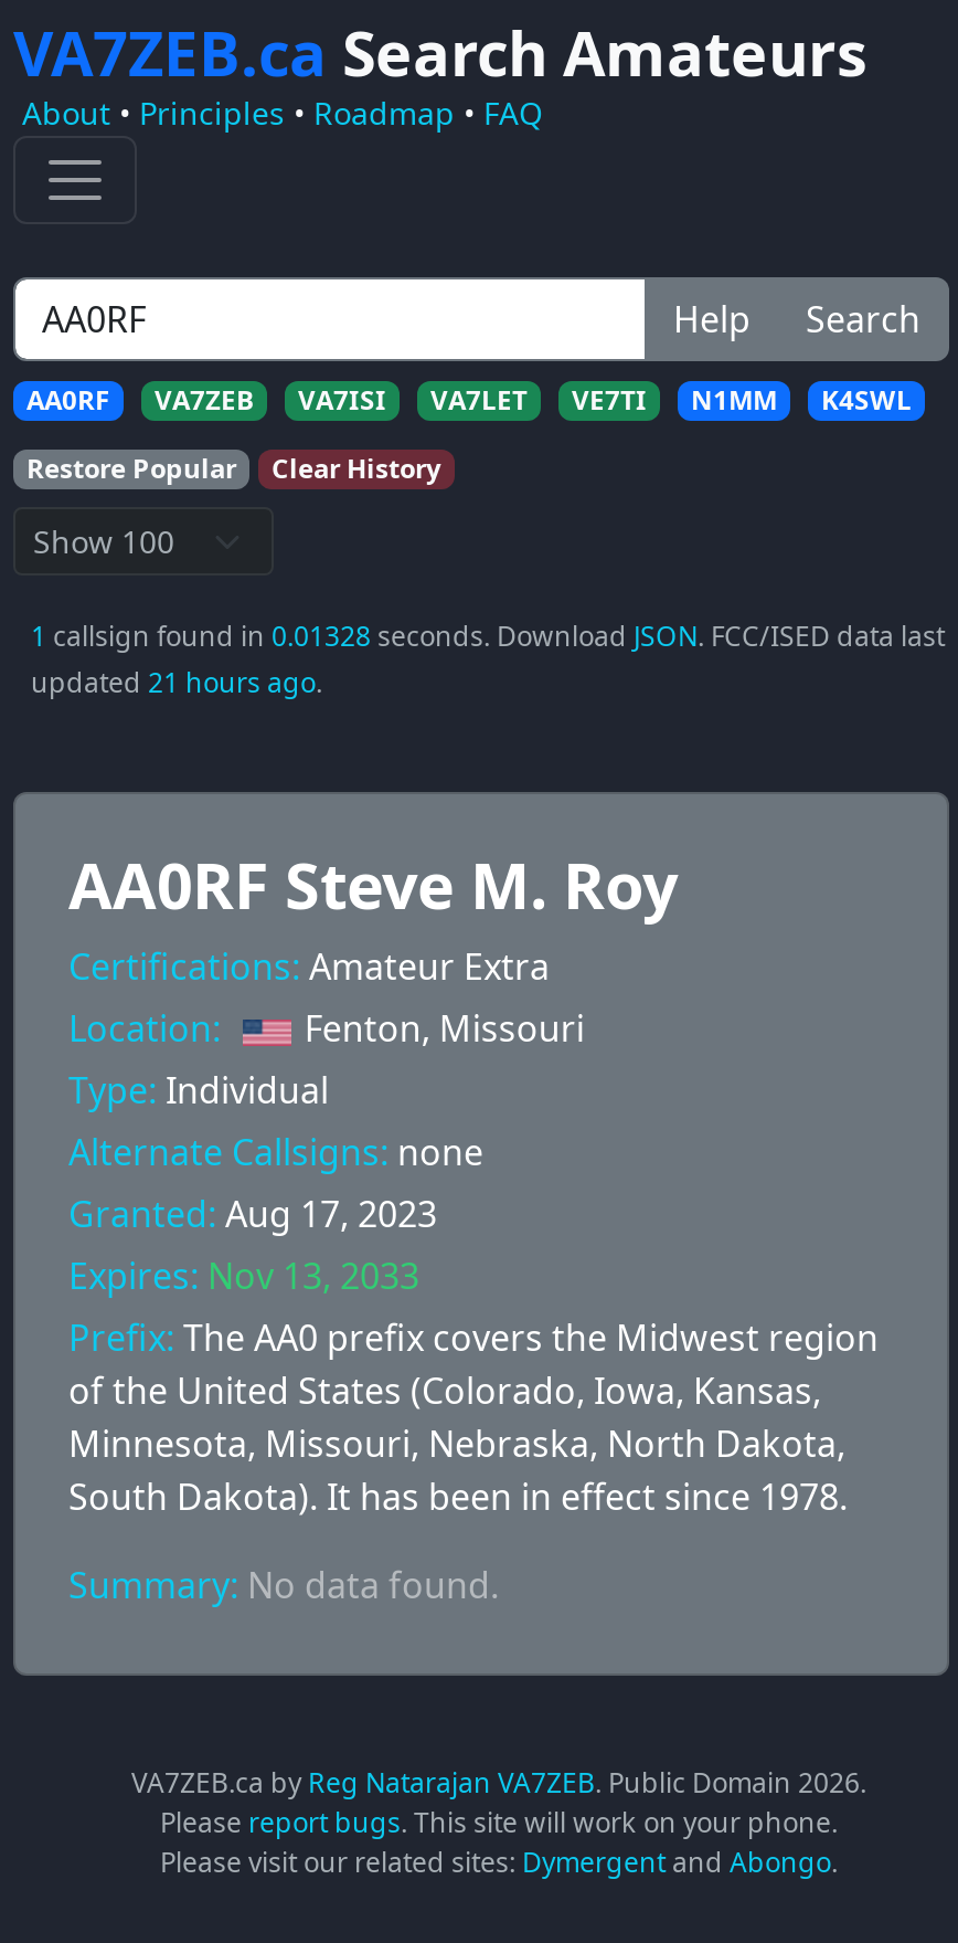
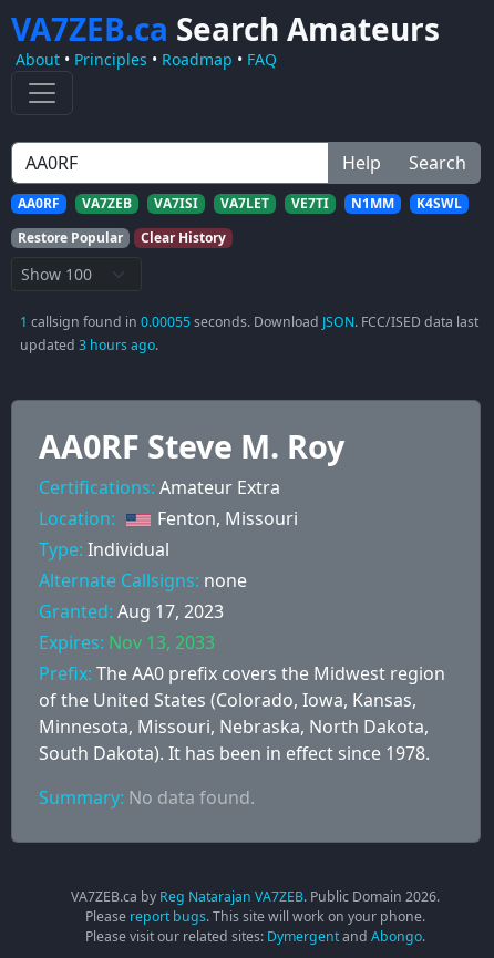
- 1 callsign found in 0.01328 seconds. Download JSON. FCC/ISED data last
+ 1 callsign found in 0.00055 seconds. Download JSON. FCC/ISED data last

- updated 21 hours ago.
+ updated 3 hours ago.
